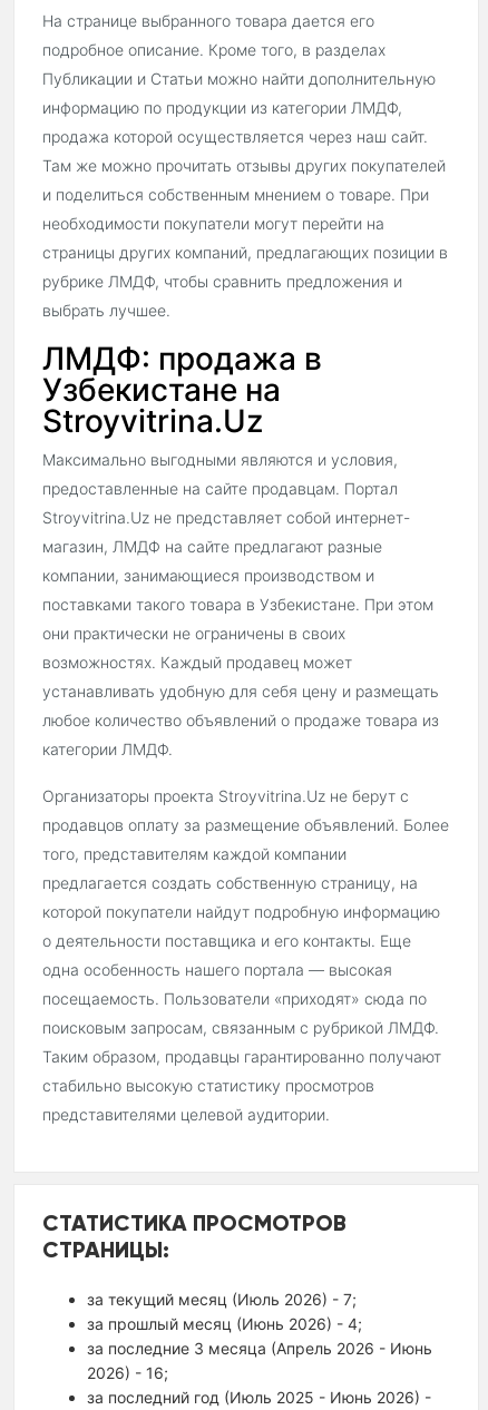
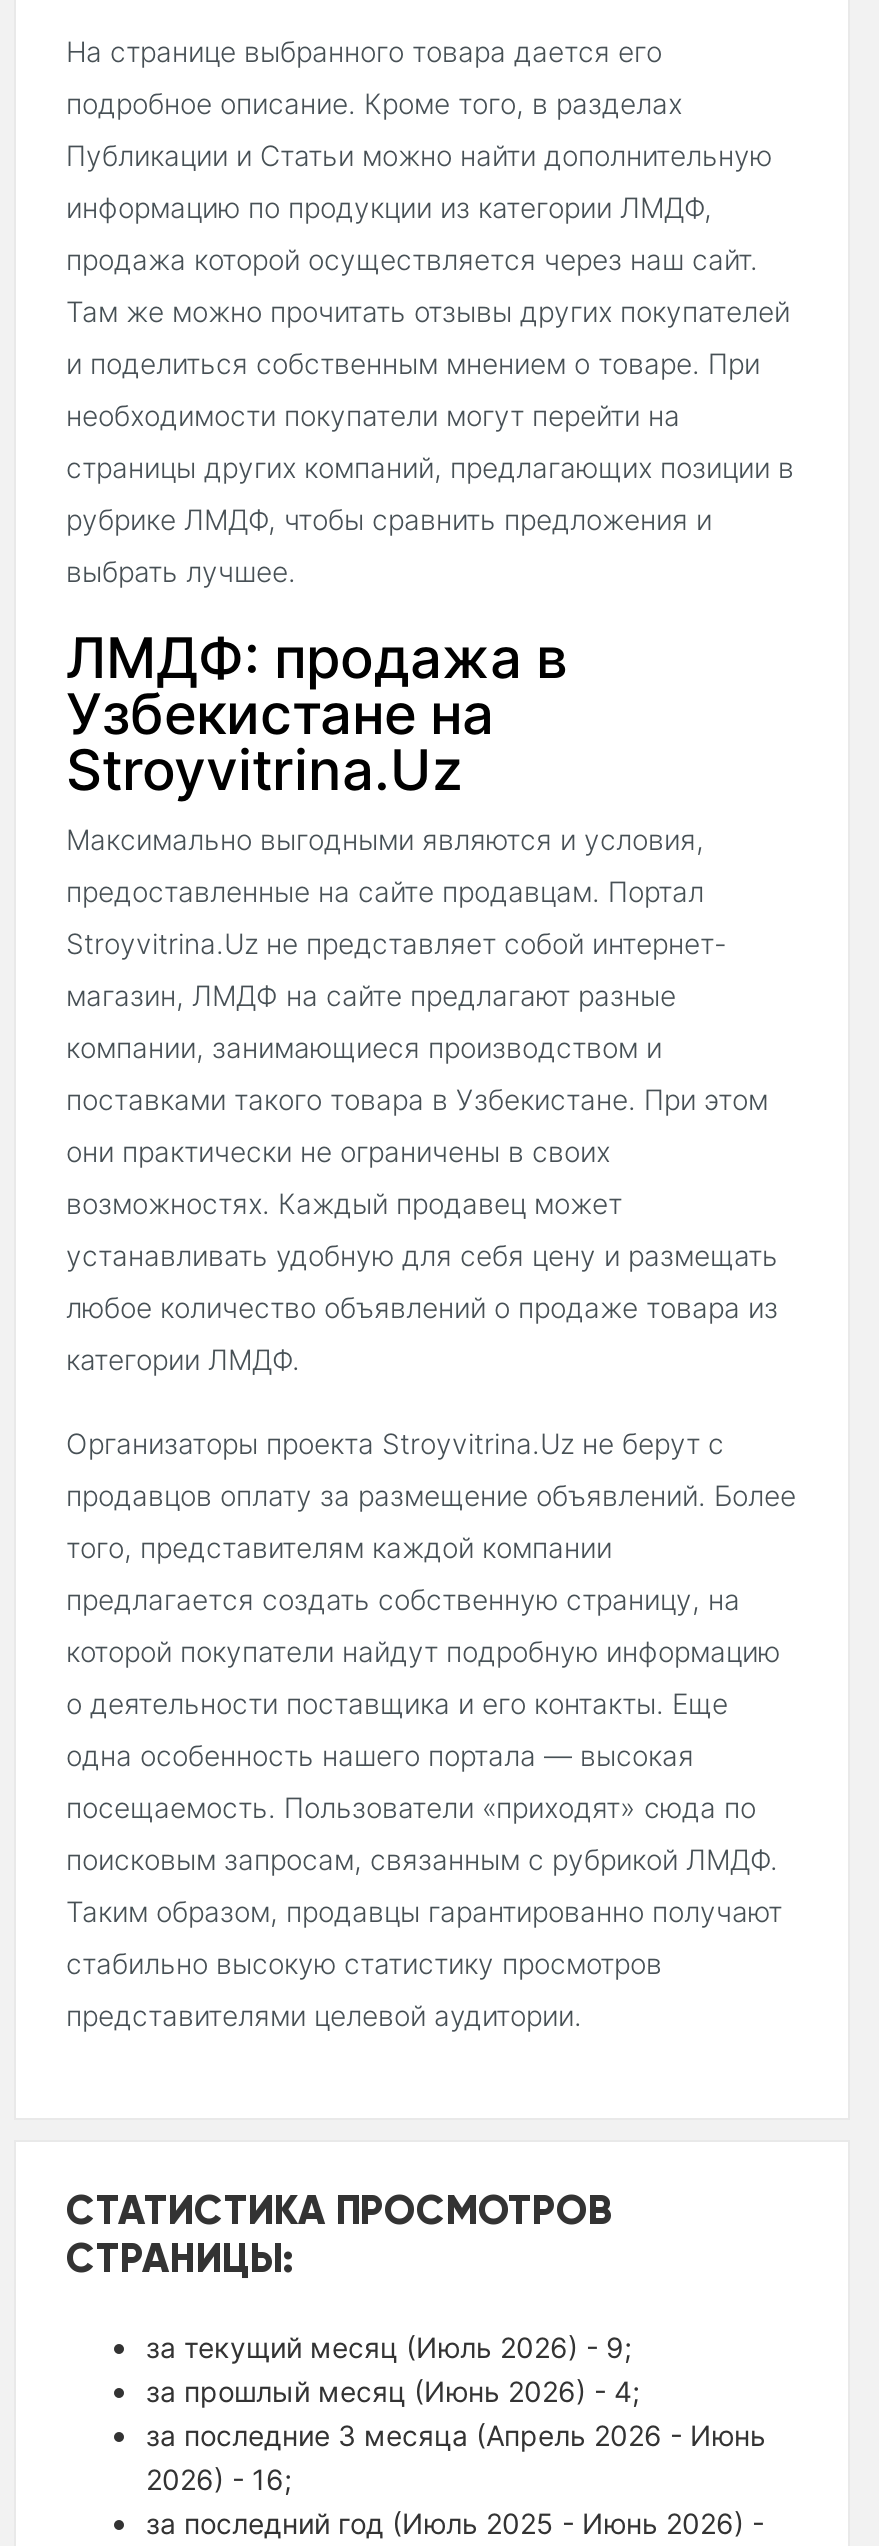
- за текущий месяц (Июль 2026) - 7;
+ за текущий месяц (Июль 2026) - 9;
